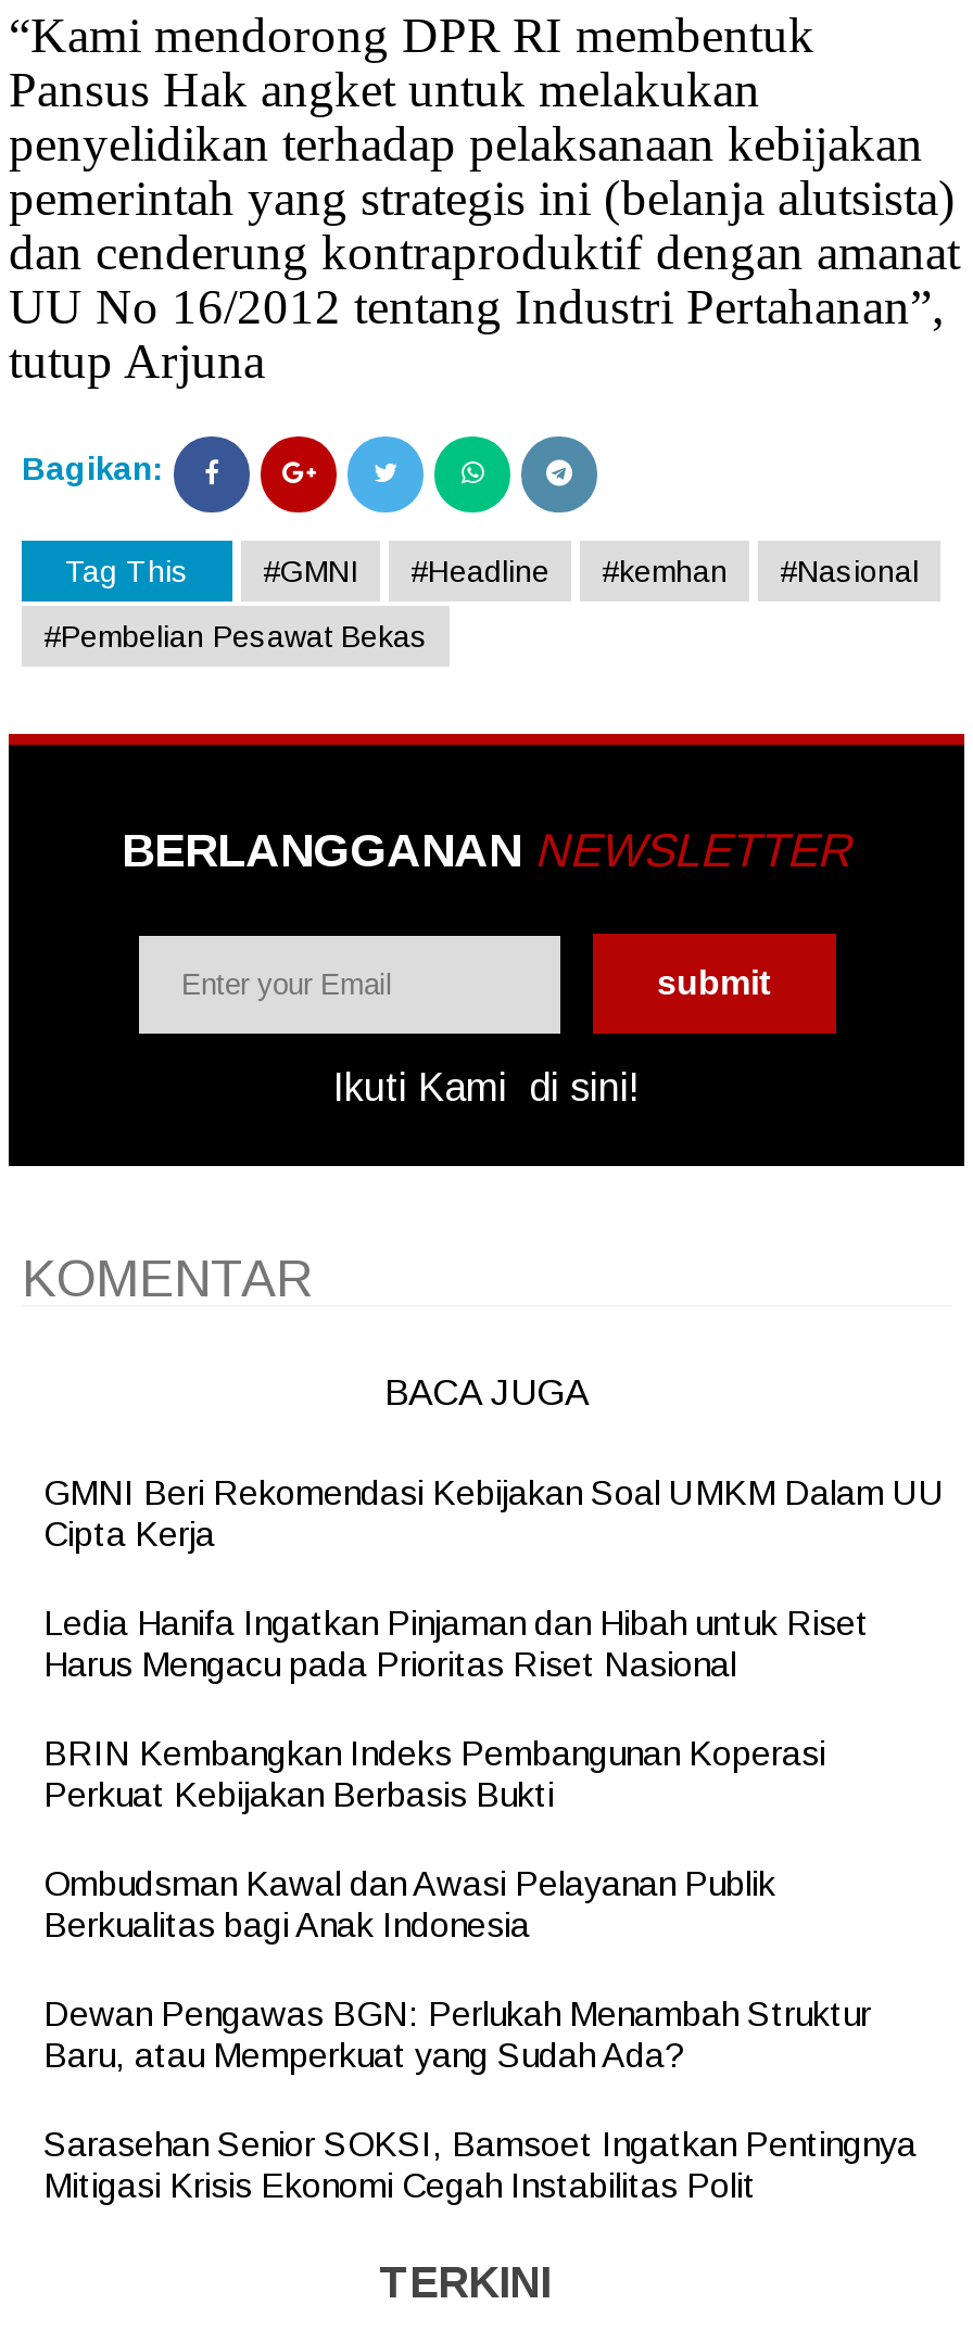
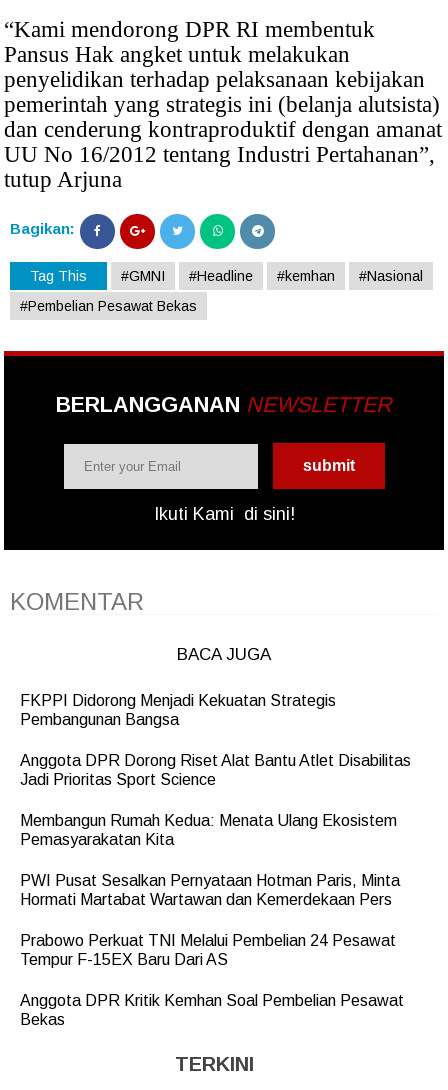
- GMNI Beri Rekomendasi Kebijakan Soal UMKM Dalam UU
- Cipta Kerja
+ FKPPI Didorong Menjadi Kekuatan Strategis
+ Pembangunan Bangsa

- Ledia Hanifa Ingatkan Pinjaman dan Hibah untuk Riset
- Harus Mengacu pada Prioritas Riset Nasional
+ Anggota DPR Dorong Riset Alat Bantu Atlet Disabilitas
+ Jadi Prioritas Sport Science

- BRIN Kembangkan Indeks Pembangunan Koperasi
- Perkuat Kebijakan Berbasis Bukti
+ Membangun Rumah Kedua: Menata Ulang Ekosistem
+ Pemasyarakatan Kita

- Ombudsman Kawal dan Awasi Pelayanan Publik
- Berkualitas bagi Anak Indonesia
+ PWI Pusat Sesalkan Pernyataan Hotman Paris, Minta
+ Hormati Martabat Wartawan dan Kemerdekaan Pers

- Dewan Pengawas BGN: Perlukah Menambah Struktur
- Baru, atau Memperkuat yang Sudah Ada?
+ Prabowo Perkuat TNI Melalui Pembelian 24 Pesawat
+ Tempur F-15EX Baru Dari AS

- Sarasehan Senior SOKSI, Bamsoet Ingatkan Pentingnya
- Mitigasi Krisis Ekonomi Cegah Instabilitas Polit
+ Anggota DPR Kritik Kemhan Soal Pembelian Pesawat
+ Bekas
